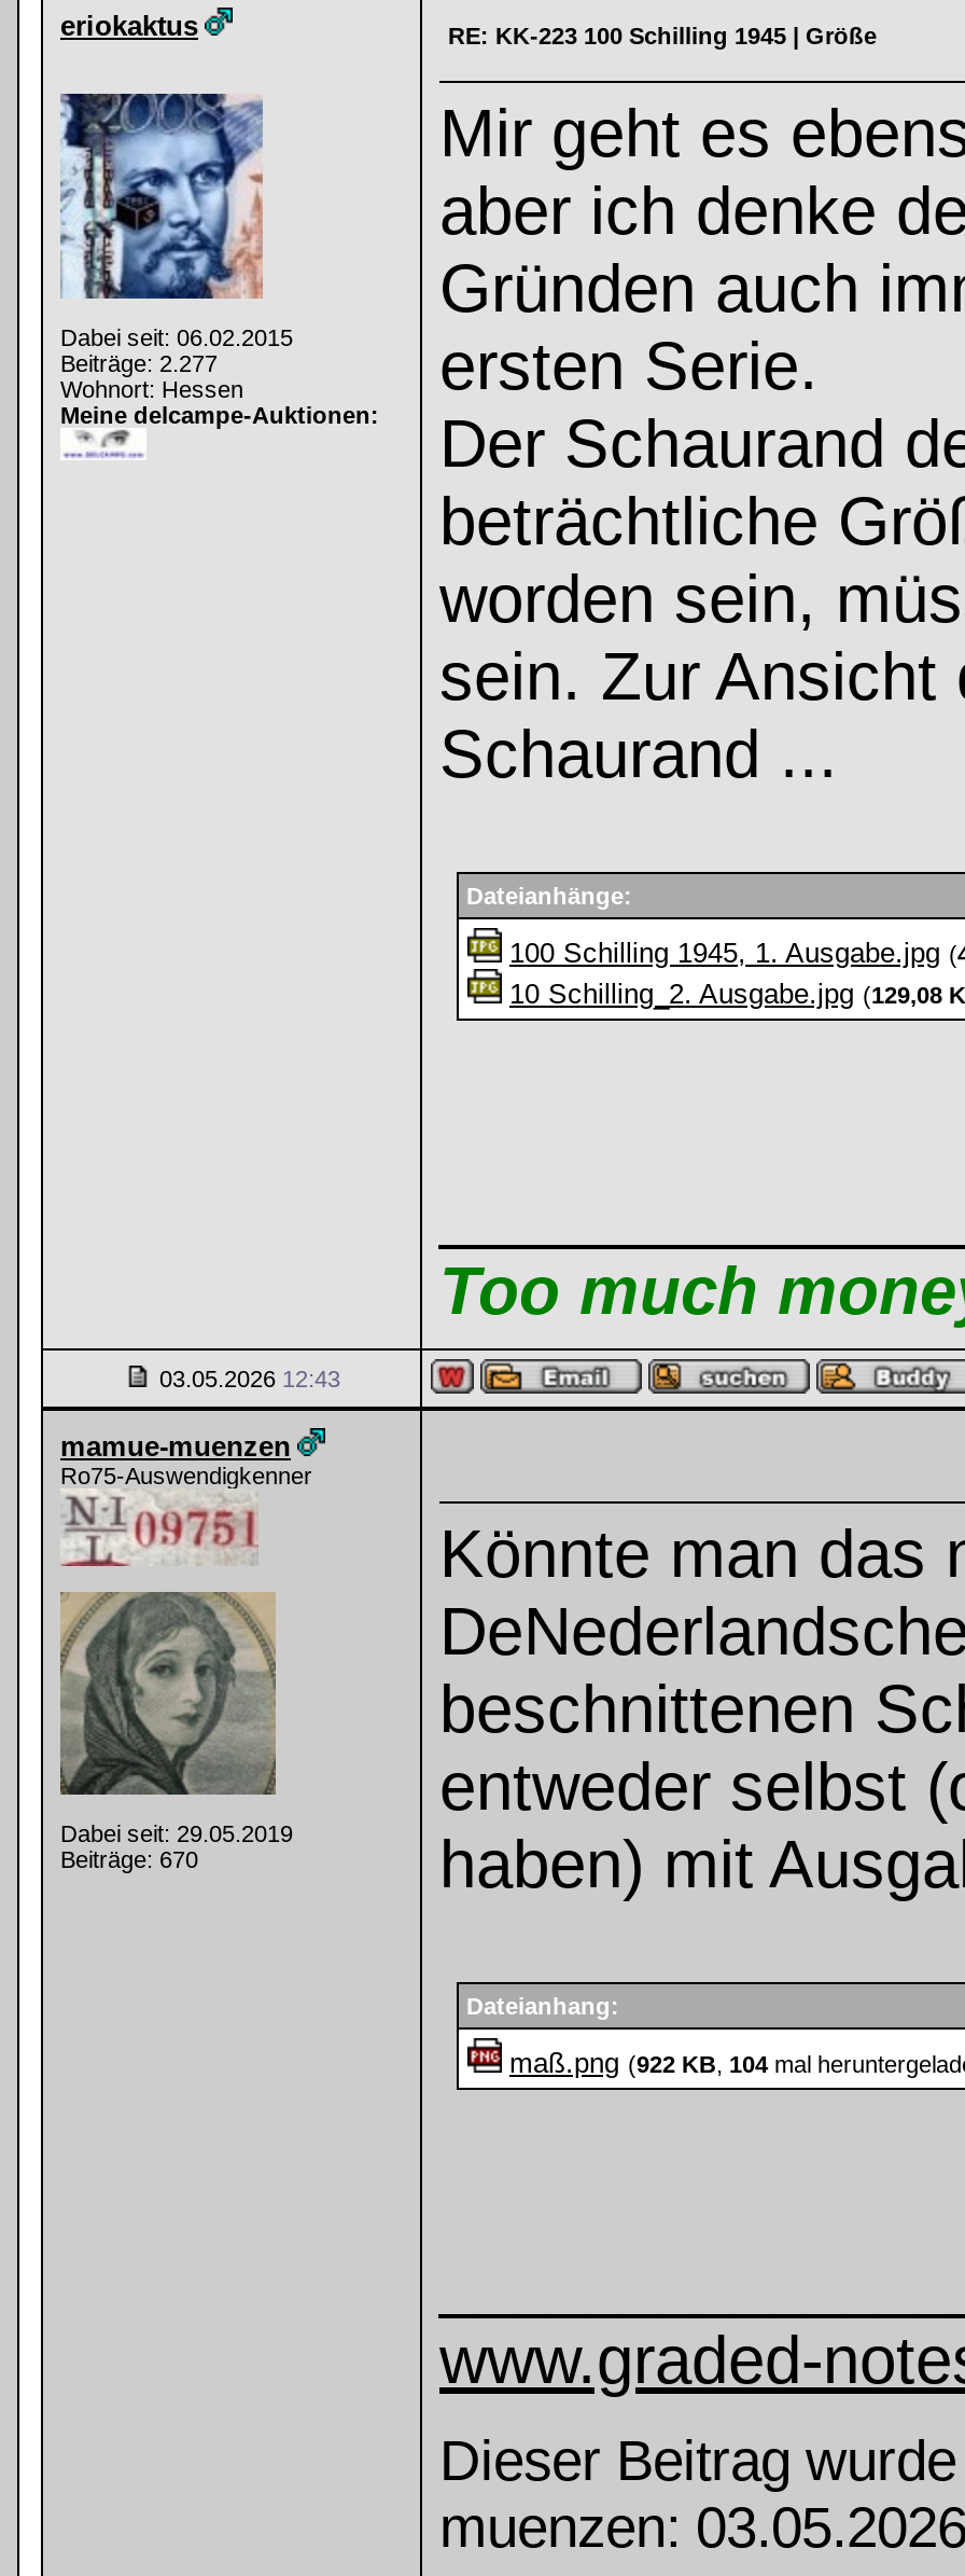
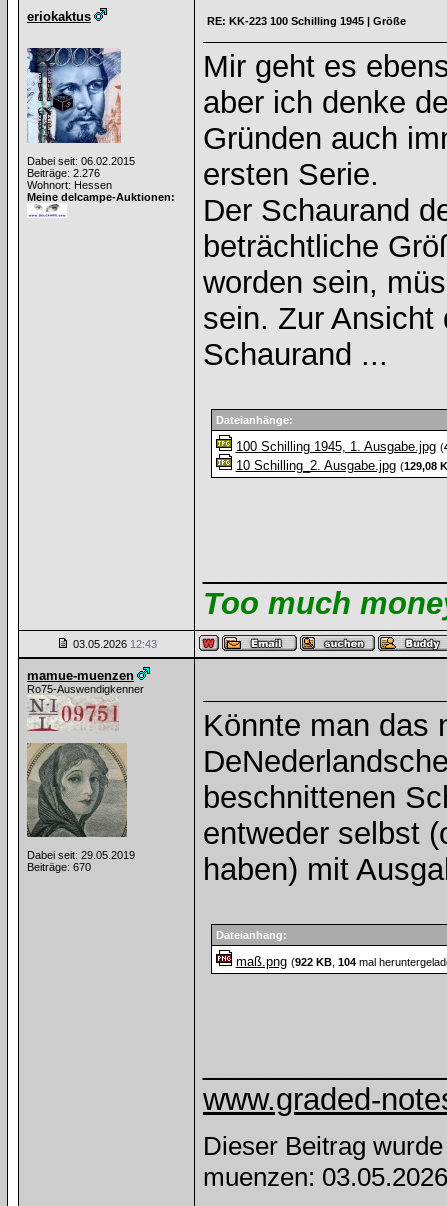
- Beiträge: 2.277
+ Beiträge: 2.276
